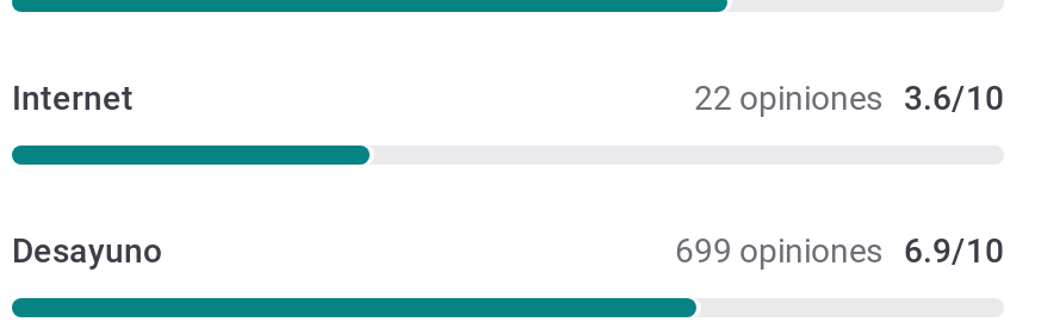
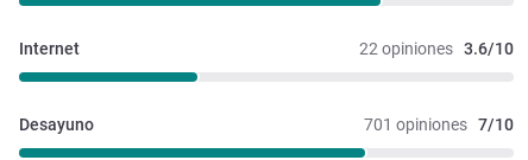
- 699 opiniones 6.9/10
+ 701 opiniones 7/10
